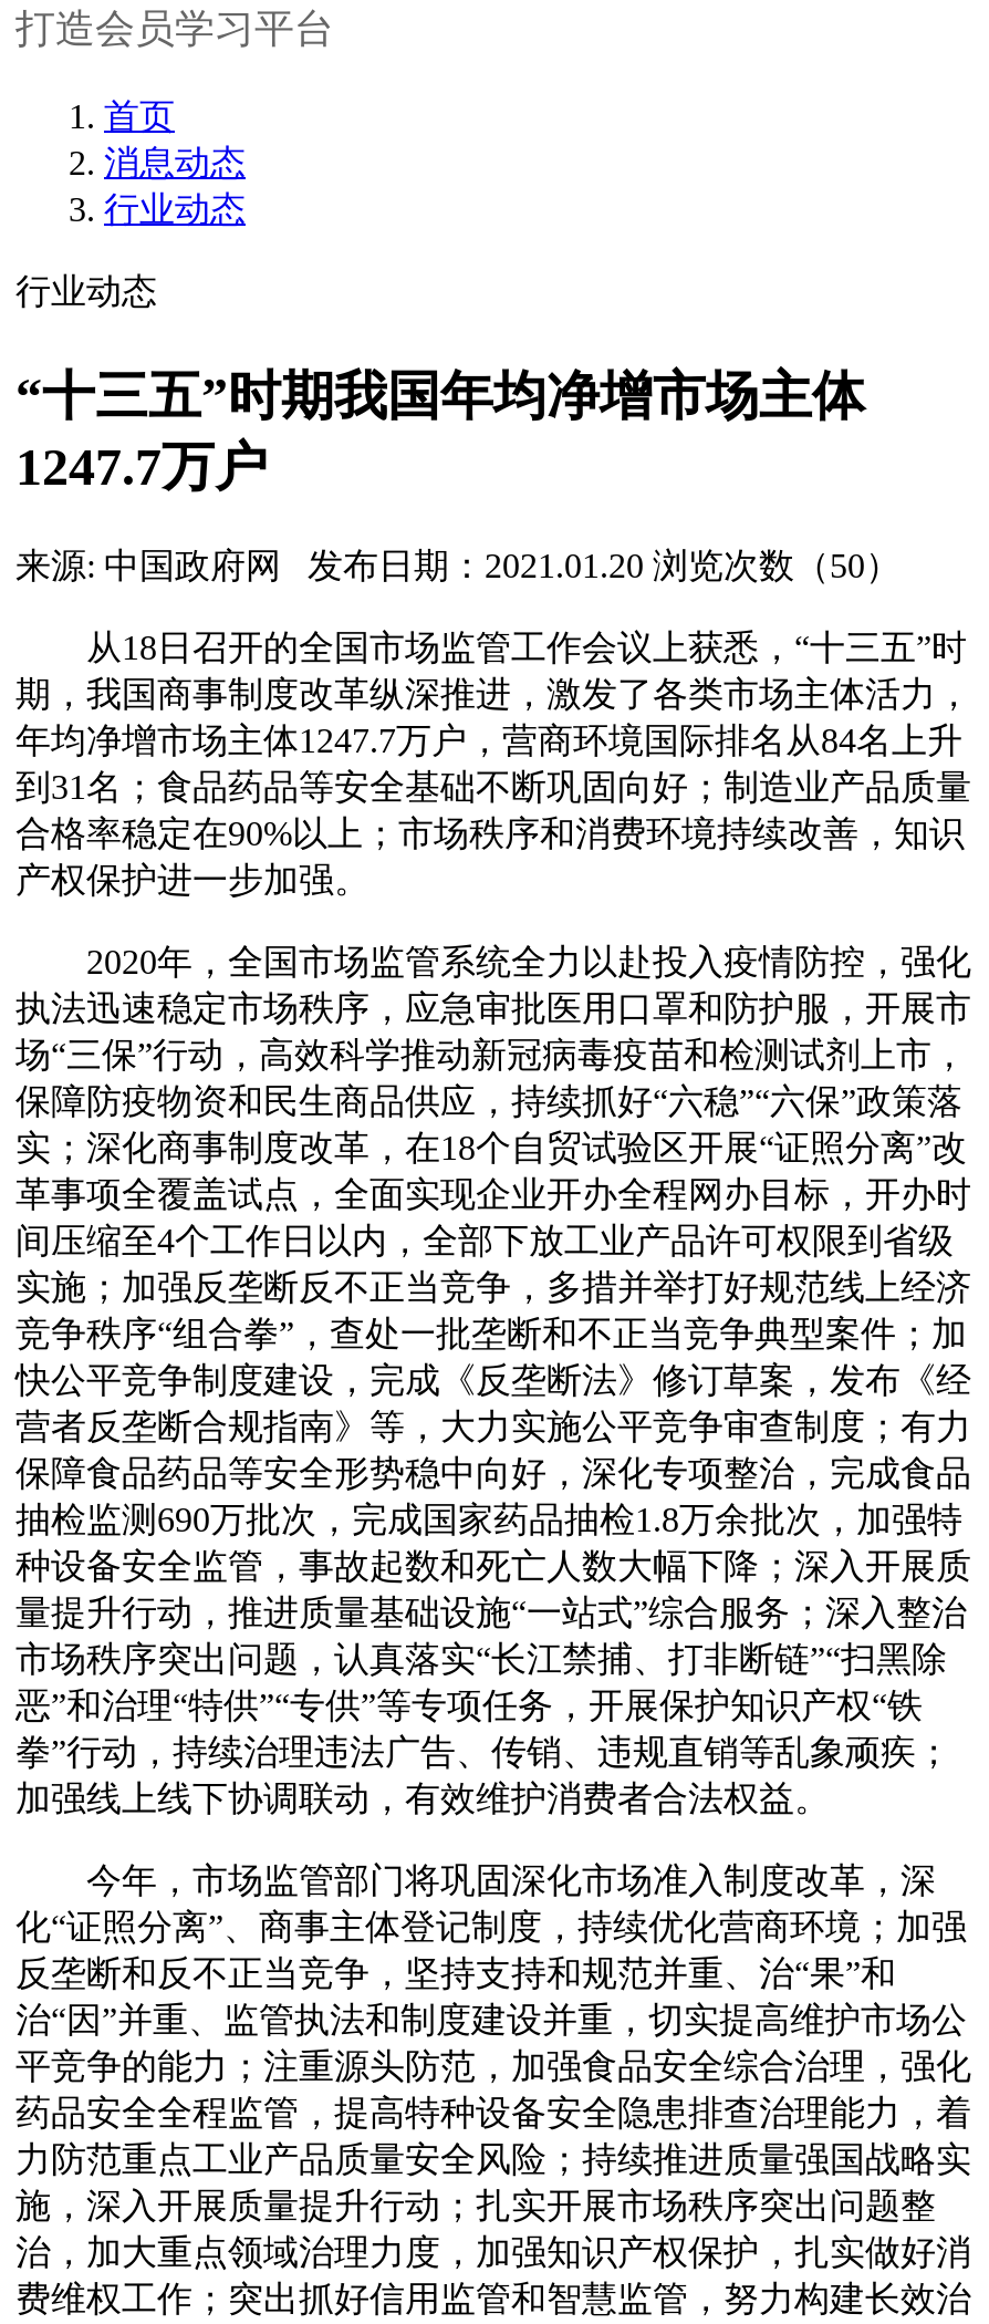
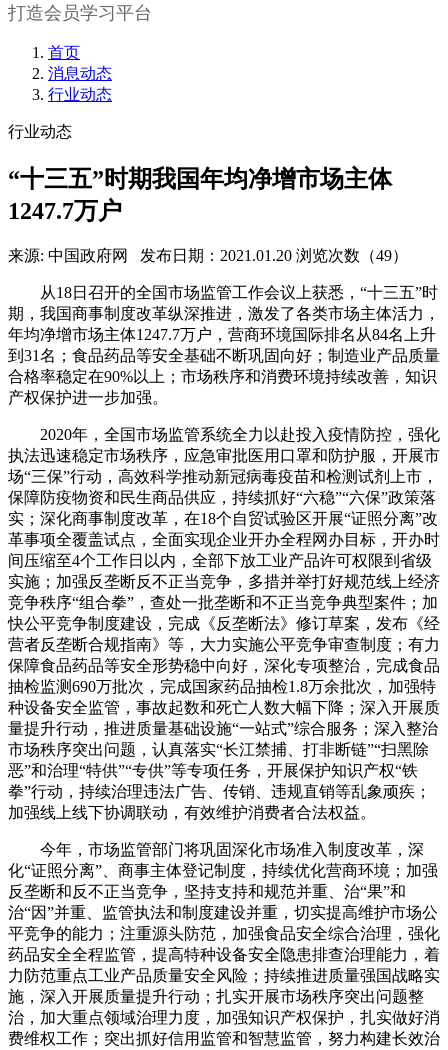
- 发布日期：2021.01.20 浏览次数（50）
+ 发布日期：2021.01.20 浏览次数（49）
